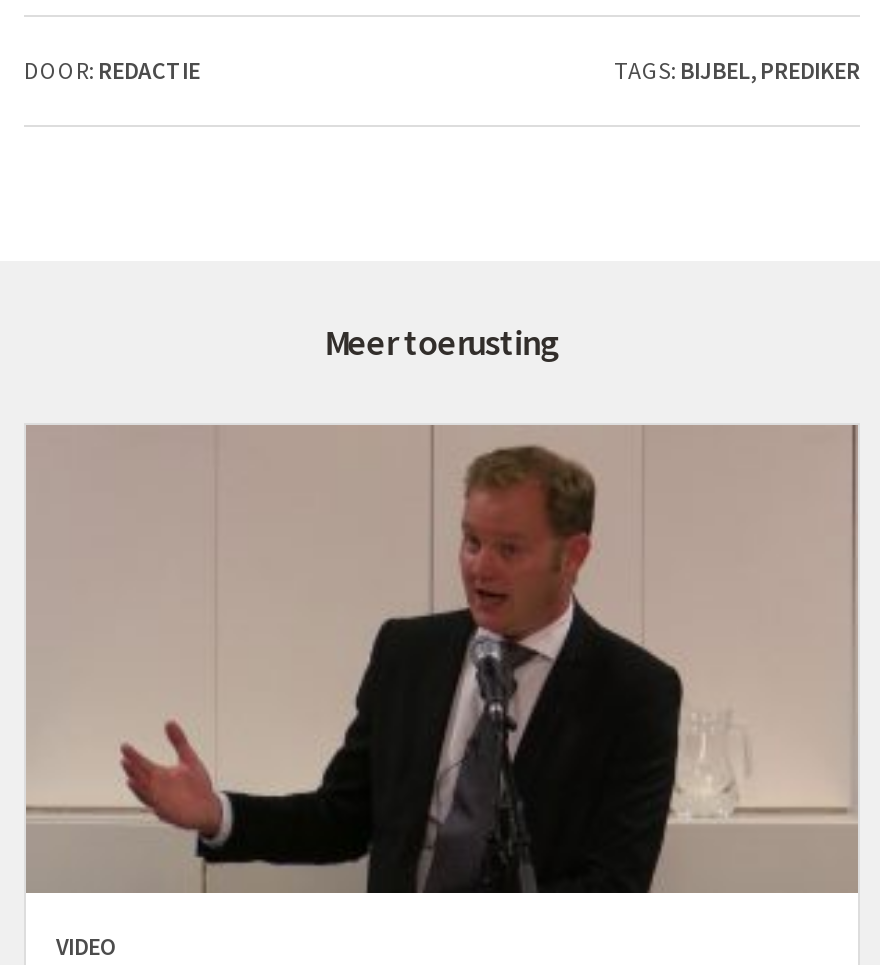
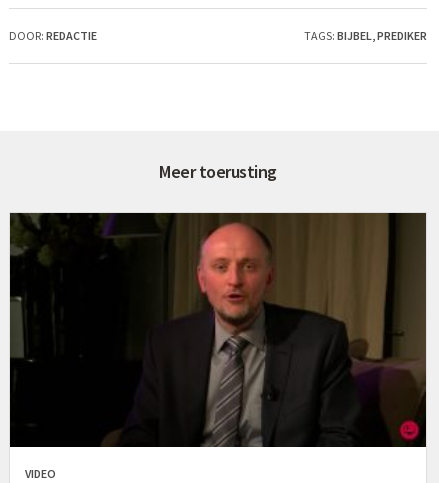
- [image]
+ [image]
